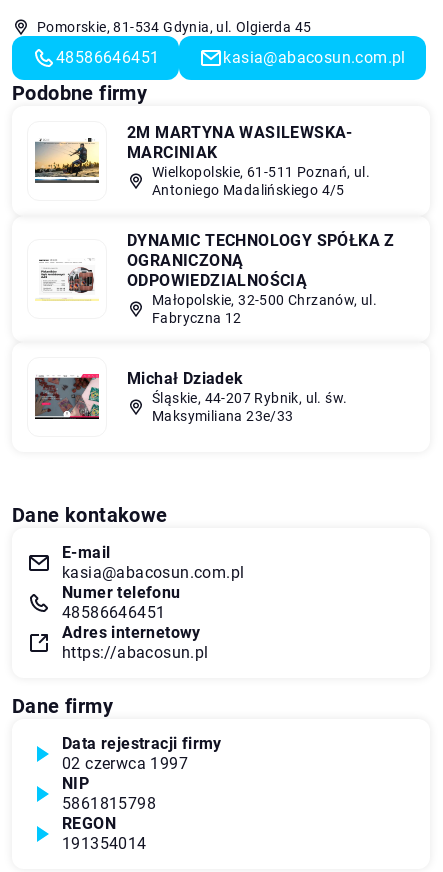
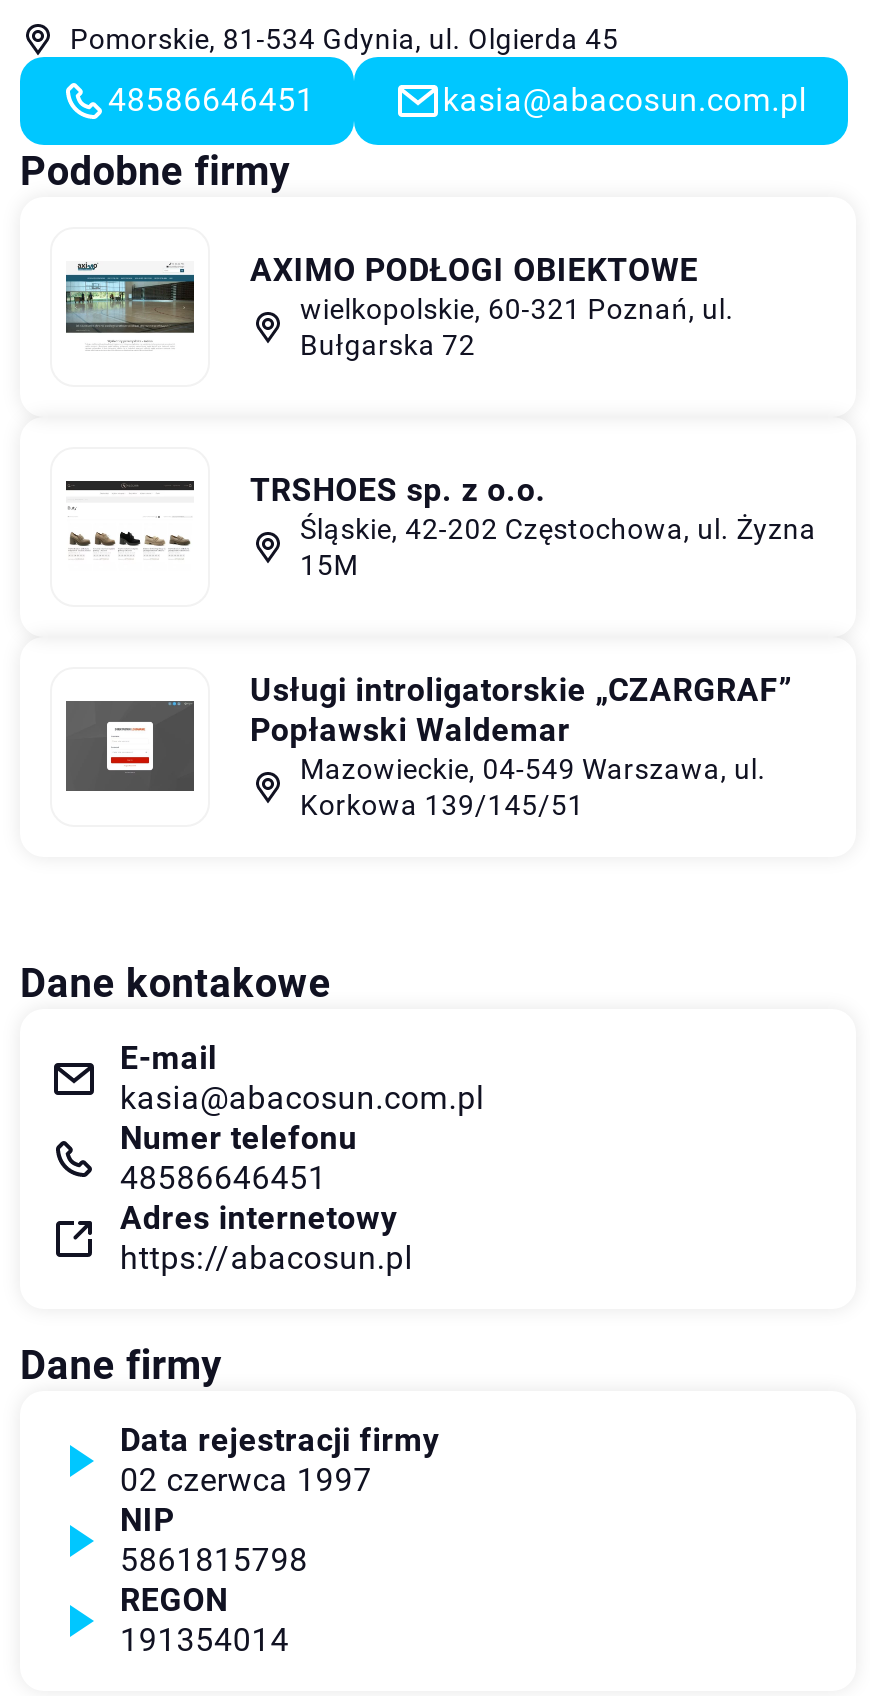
- [image]
- 2M MARTYNA WASILEWSKA-
- MARCINIAK
- Wielkopolskie, 61-511 Poznań, ul.
- Antoniego Madalińskiego 4/5
+ [image]
+ AXIMO PODŁOGI OBIEKTOWE
+ wielkopolskie, 60-321 Poznań, ul.
+ Bułgarska 72

- [image]
- DYNAMIC TECHNOLOGY SPÓŁKA Z
- OGRANICZONĄ
- ODPOWIEDZIALNOŚCIĄ
- Małopolskie, 32-500 Chrzanów, ul.
- Fabryczna 12
+ [image]
+ TRSHOES sp. z o.o.
+ Śląskie, 42-202 Częstochowa, ul. Żyzna
+ 15M

- [image]
- Michał Dziadek
- Śląskie, 44-207 Rybnik, ul. św.
- Maksymiliana 23e/33
+ [image]
+ Usługi introligatorskie „CZARGRAF”
+ Popławski Waldemar
+ Mazowieckie, 04-549 Warszawa, ul.
+ Korkowa 139/145/51
